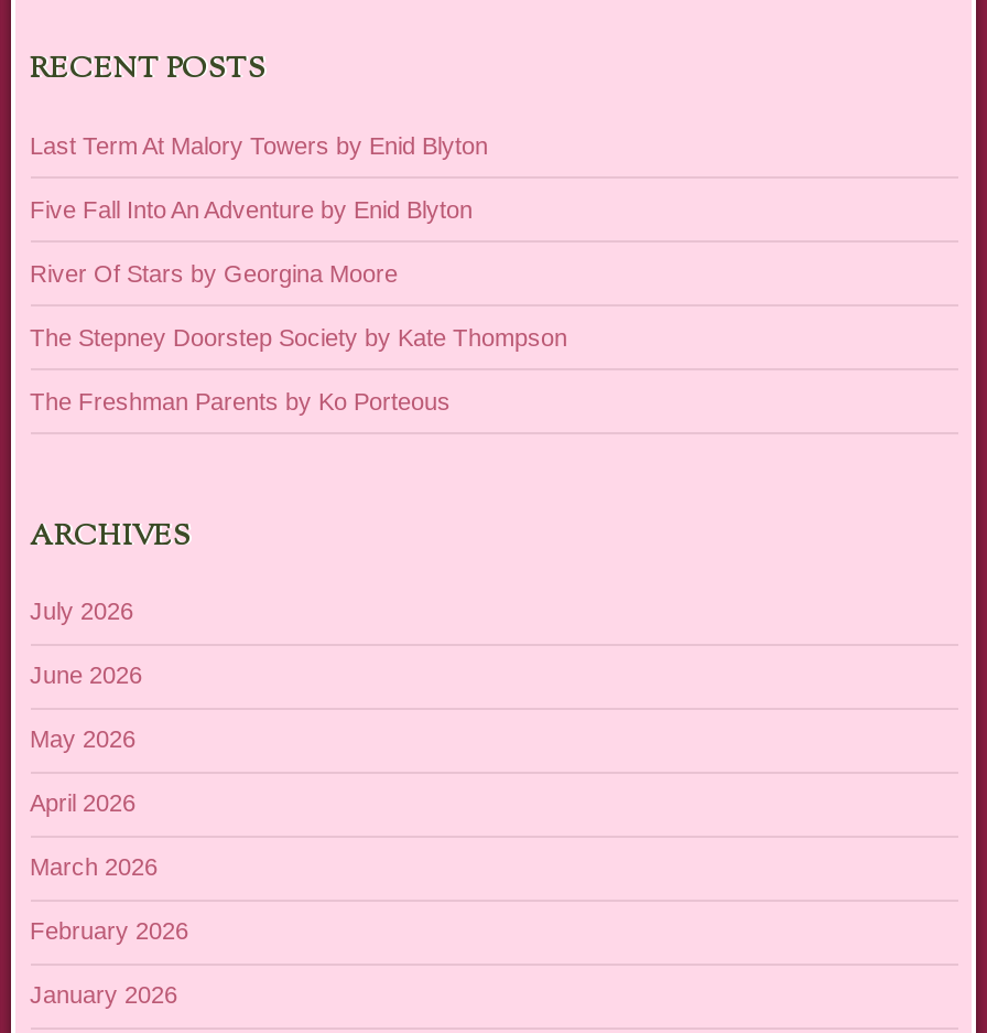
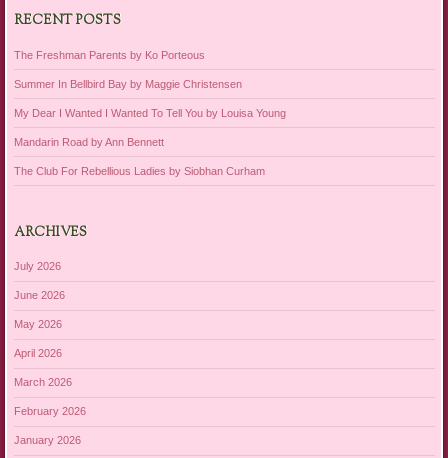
- Last Term At Malory Towers by Enid Blyton
- Five Fall Into An Adventure by Enid Blyton
- River Of Stars by Georgina Moore
- The Stepney Doorstep Society by Kate Thompson

moved up: The Freshman Parents by Ko Porteous

+ Summer In Bellbird Bay by Maggie Christensen
+ My Dear I Wanted I Wanted To Tell You by Louisa Young
+ Mandarin Road by Ann Bennett
+ The Club For Rebellious Ladies by Siobhan Curham
